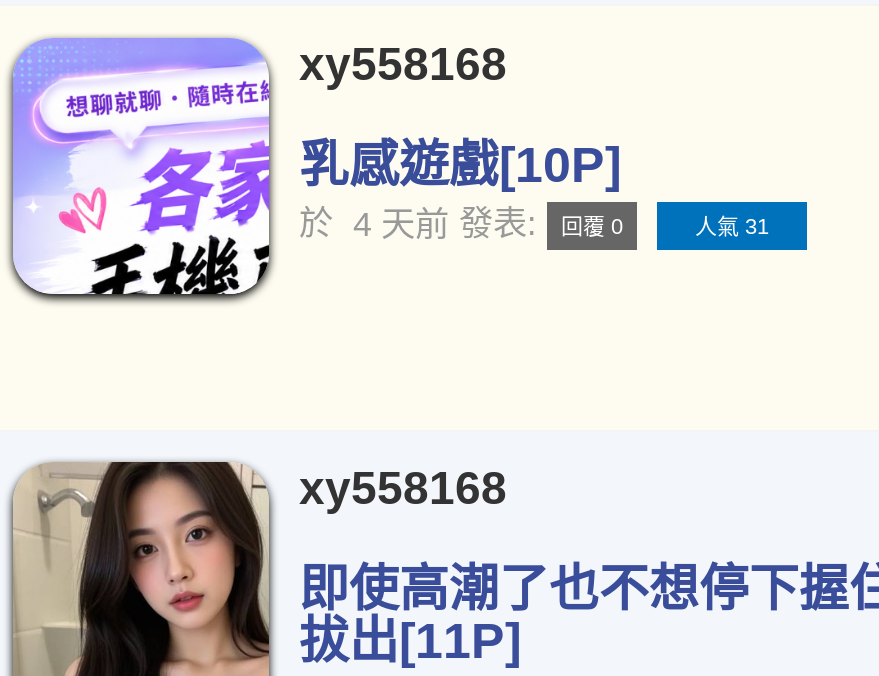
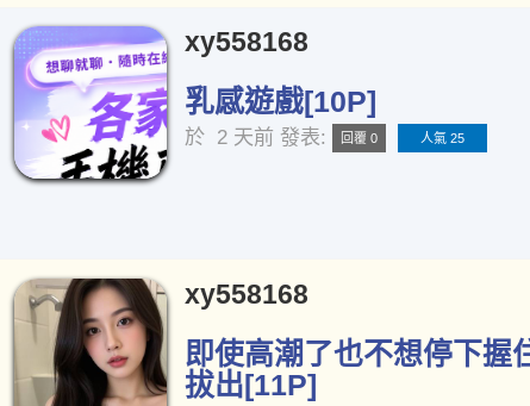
- 於4 天前發表: 回覆 0
+ 於2 天前發表: 回覆 0

- 人氣 31
+ 人氣 25
